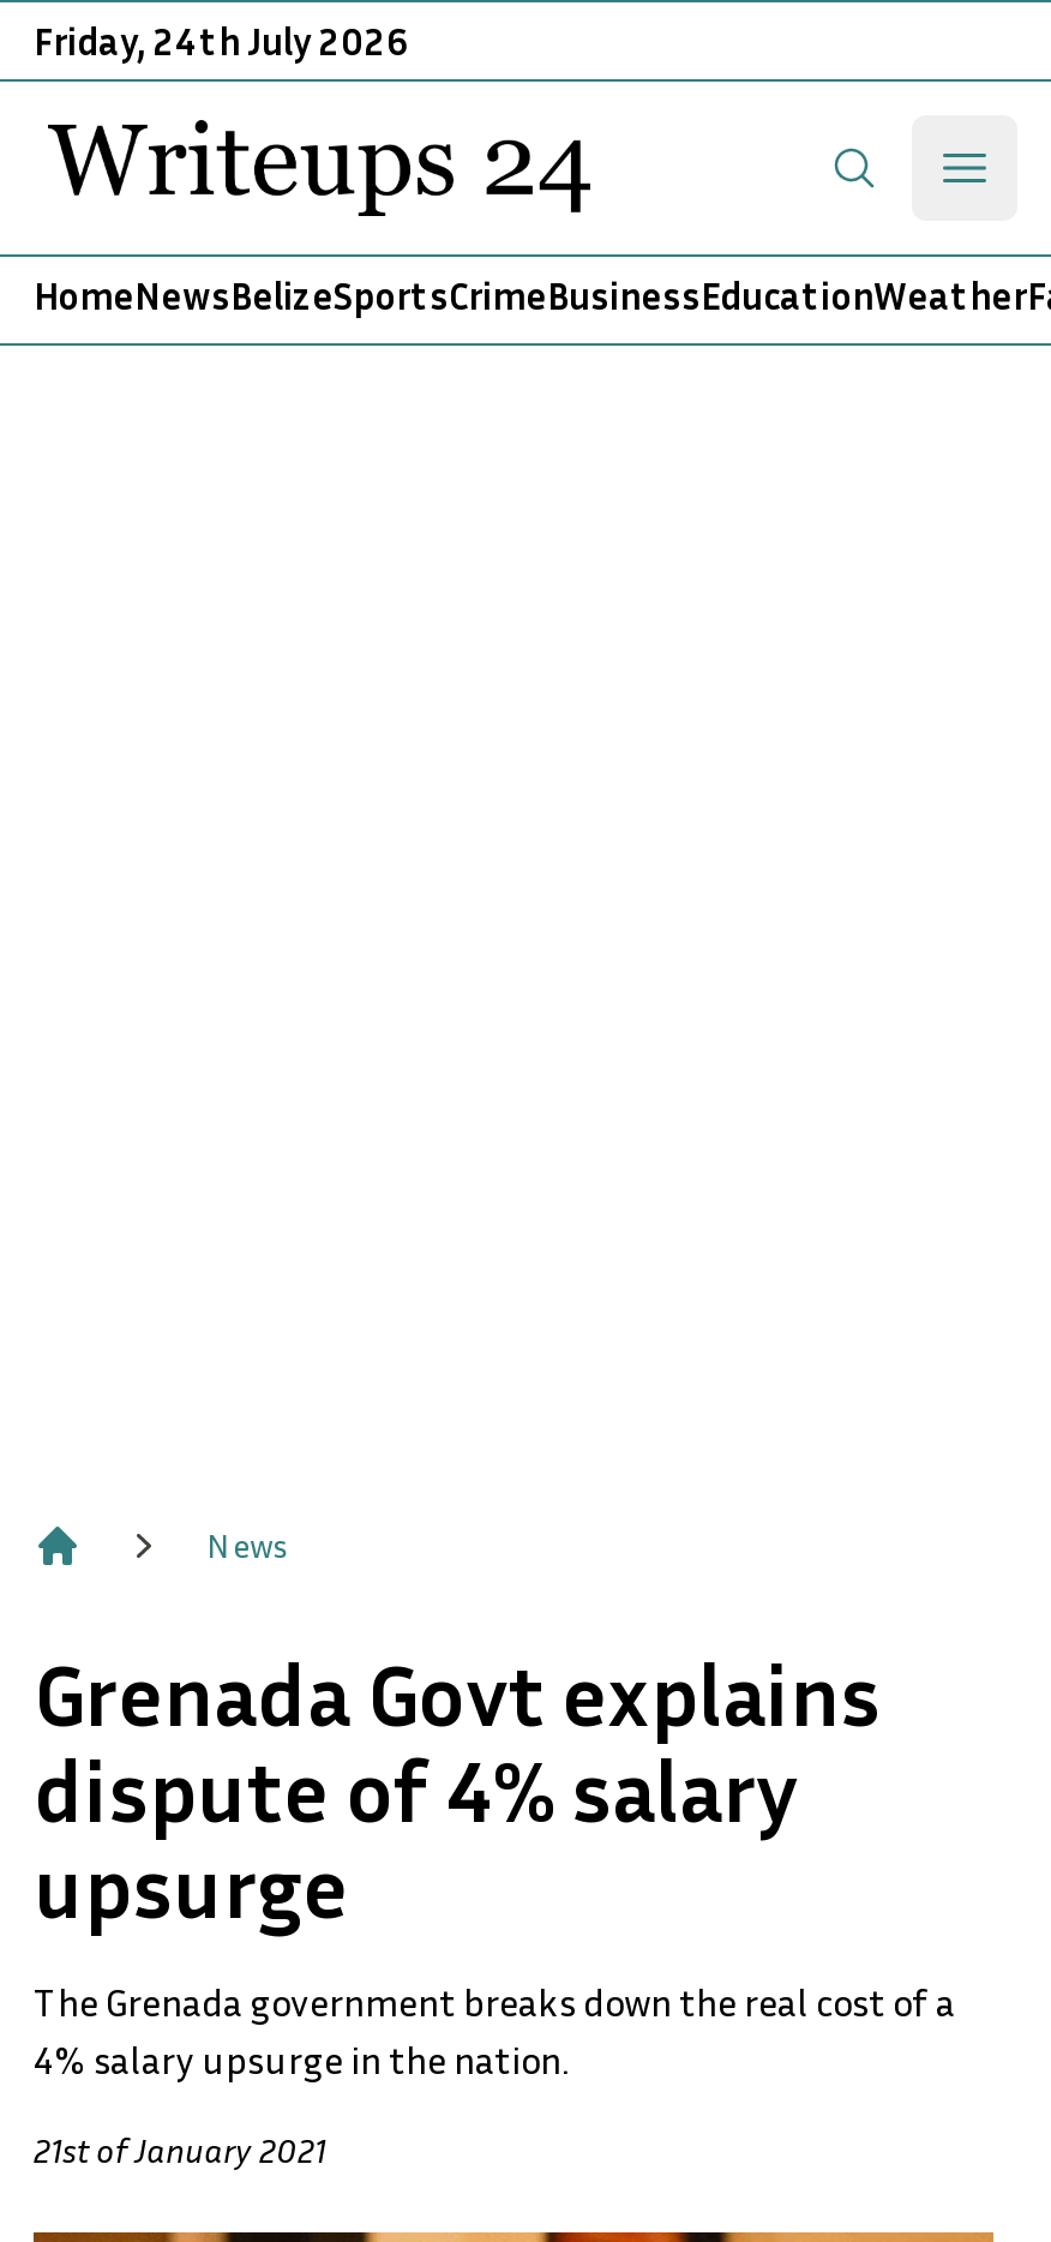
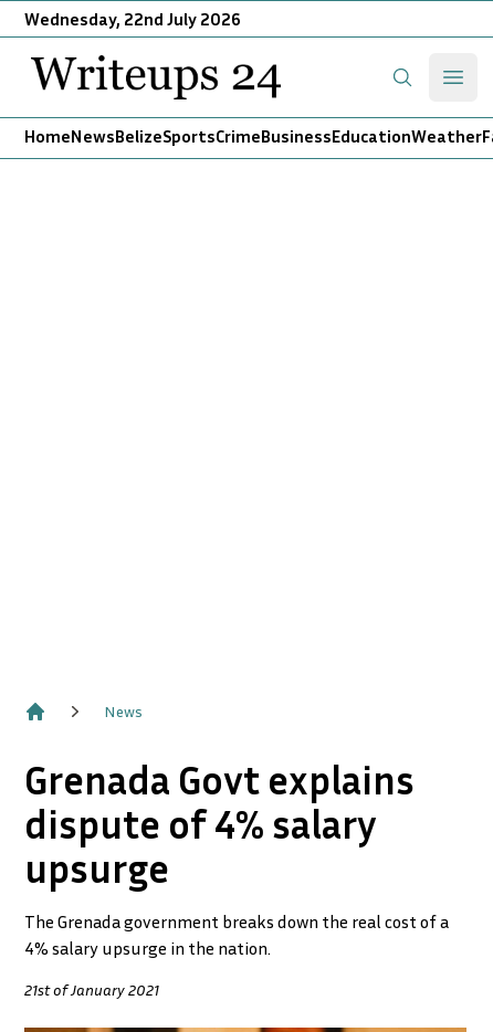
- Friday, 24th July 2026
+ Wednesday, 22nd July 2026
